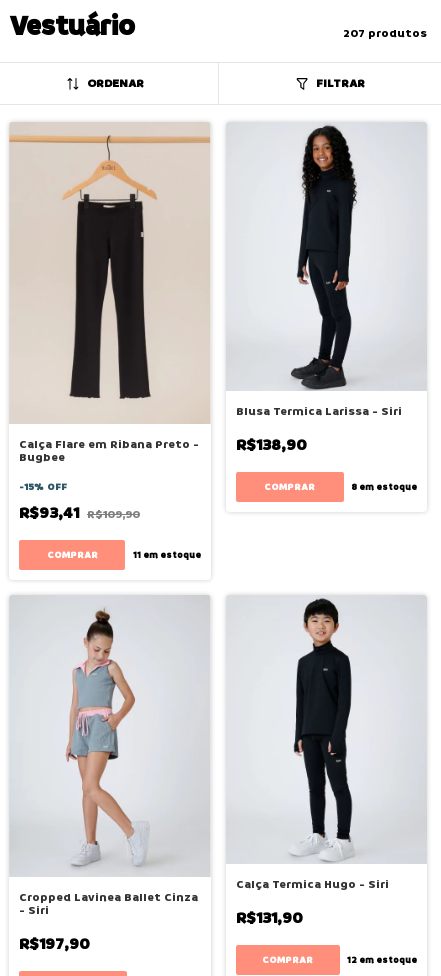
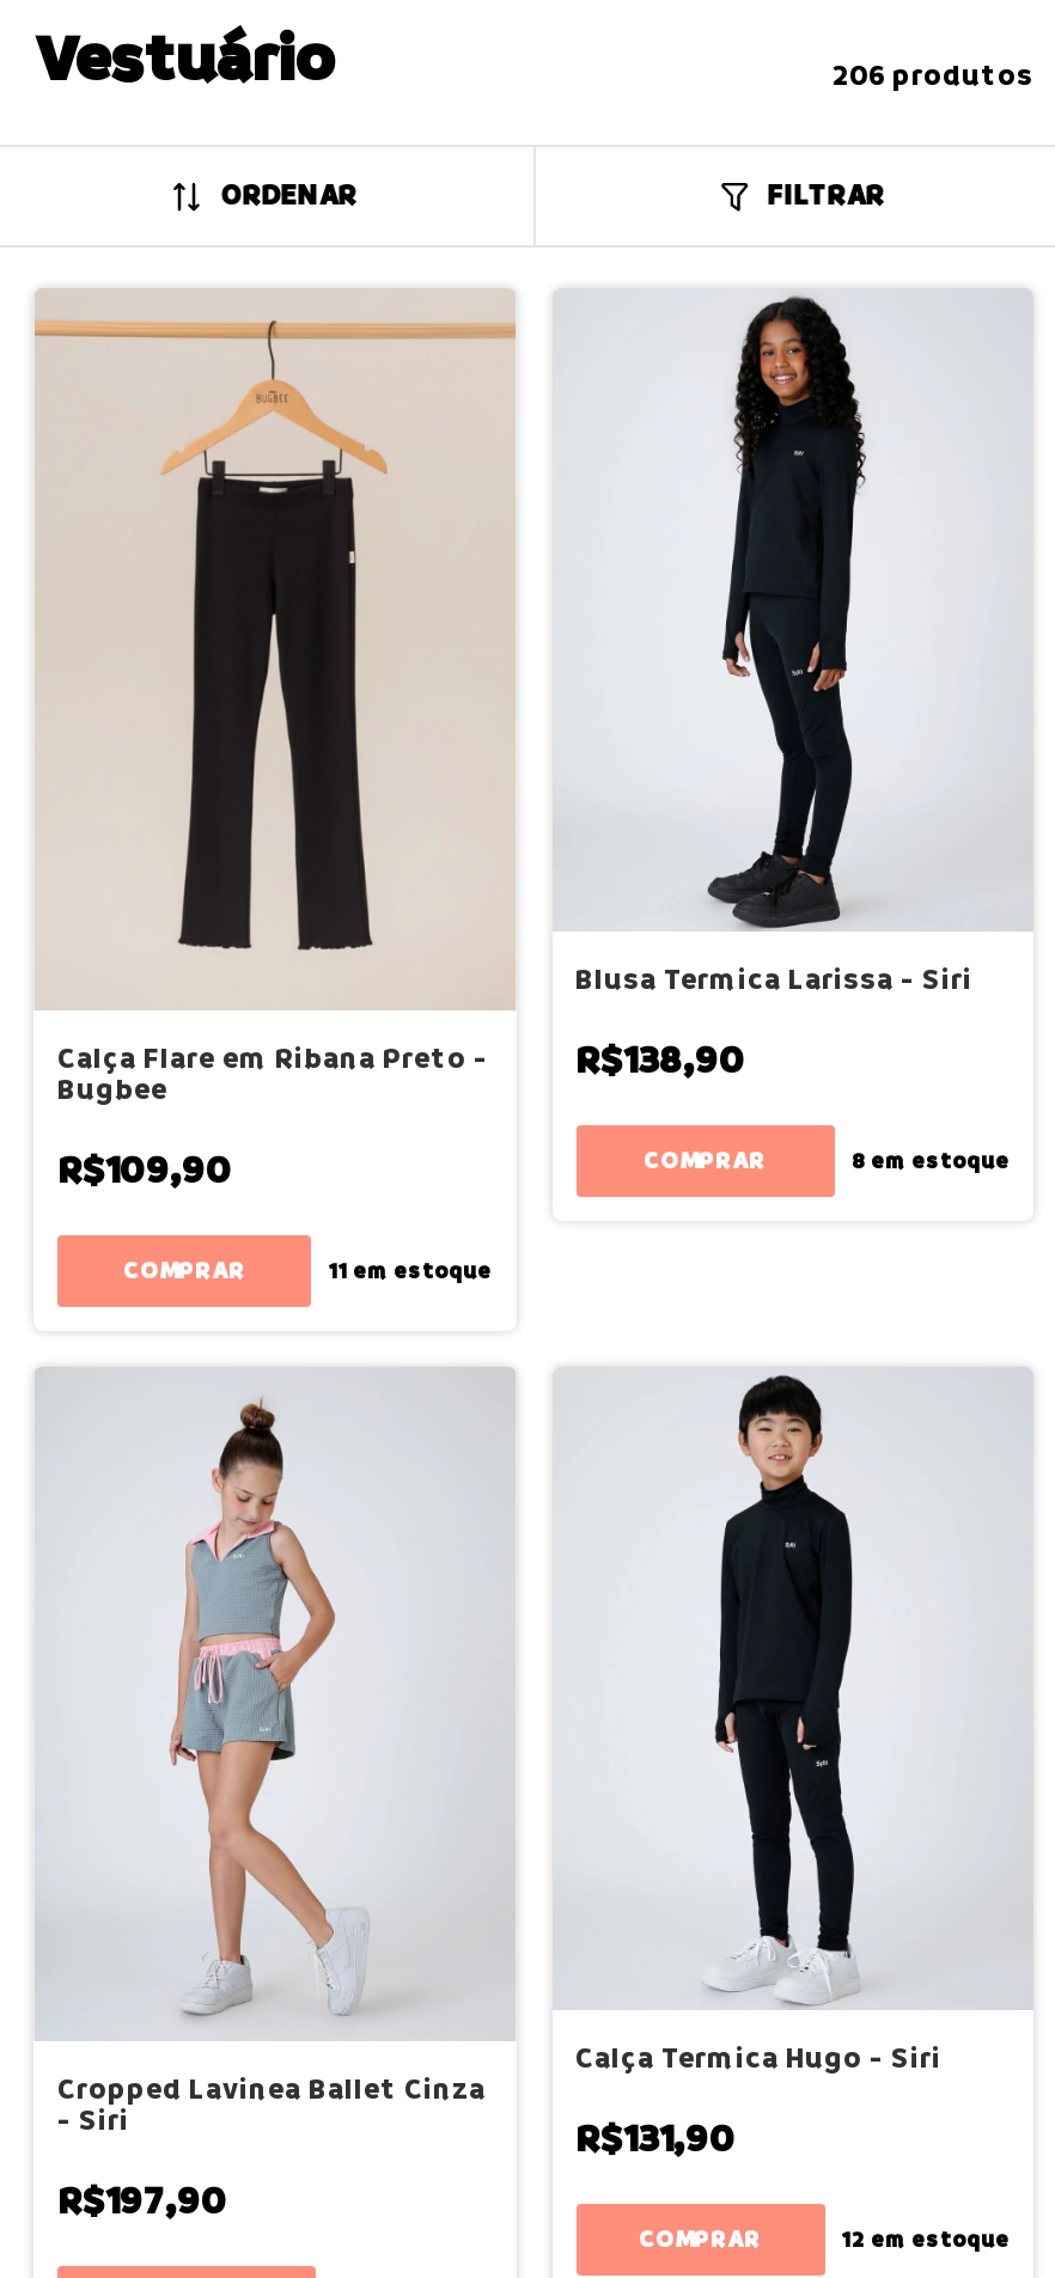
- 207 produtos
+ 206 produtos

- -15% OFF
- R$93,41 R$109,90
+ R$109,90
